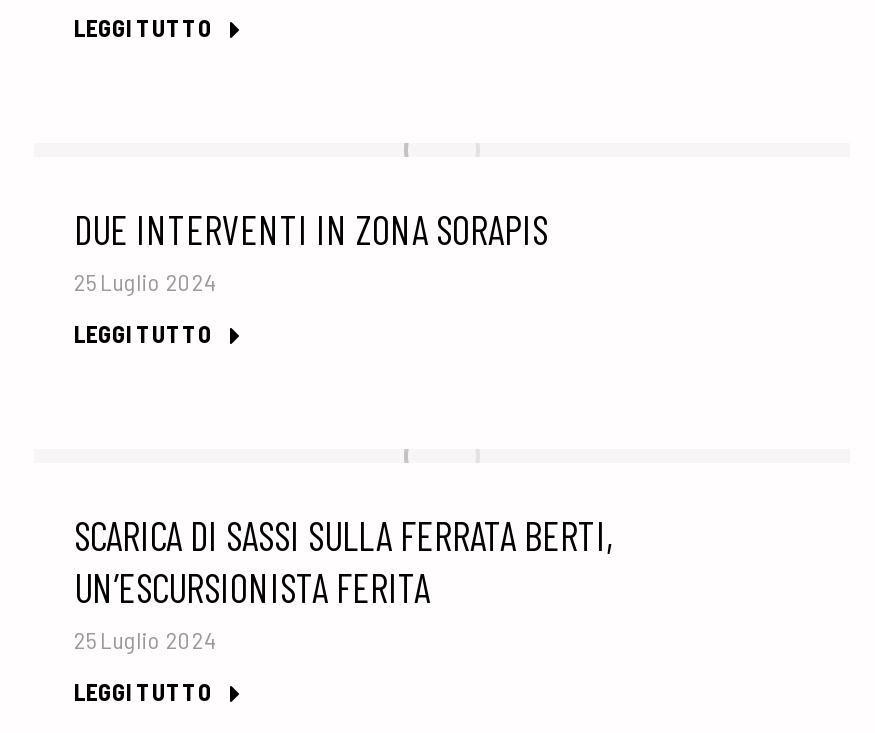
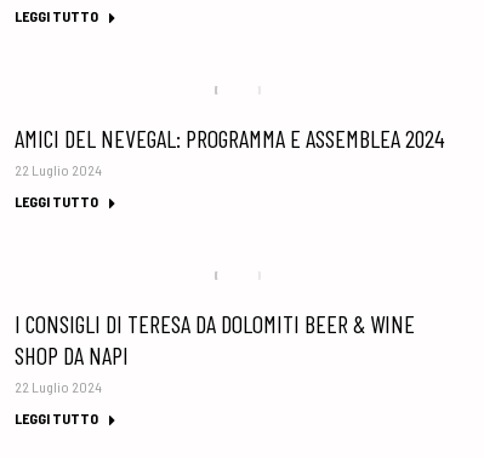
- DUE INTERVENTI IN ZONA SORAPIS
- 25 Luglio 2024
+ AMICI DEL NEVEGAL: PROGRAMMA E ASSEMBLEA 2024
+ 22 Luglio 2024

- SCARICA DI SASSI SULLA FERRATA BERTI,
- UN’ESCURSIONISTA FERITA
- 25 Luglio 2024
+ I CONSIGLI DI TERESA DA DOLOMITI BEER & WINE
+ SHOP DA NAPI
+ 22 Luglio 2024
